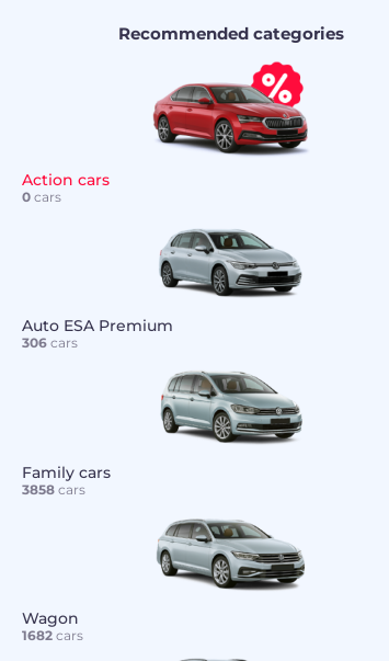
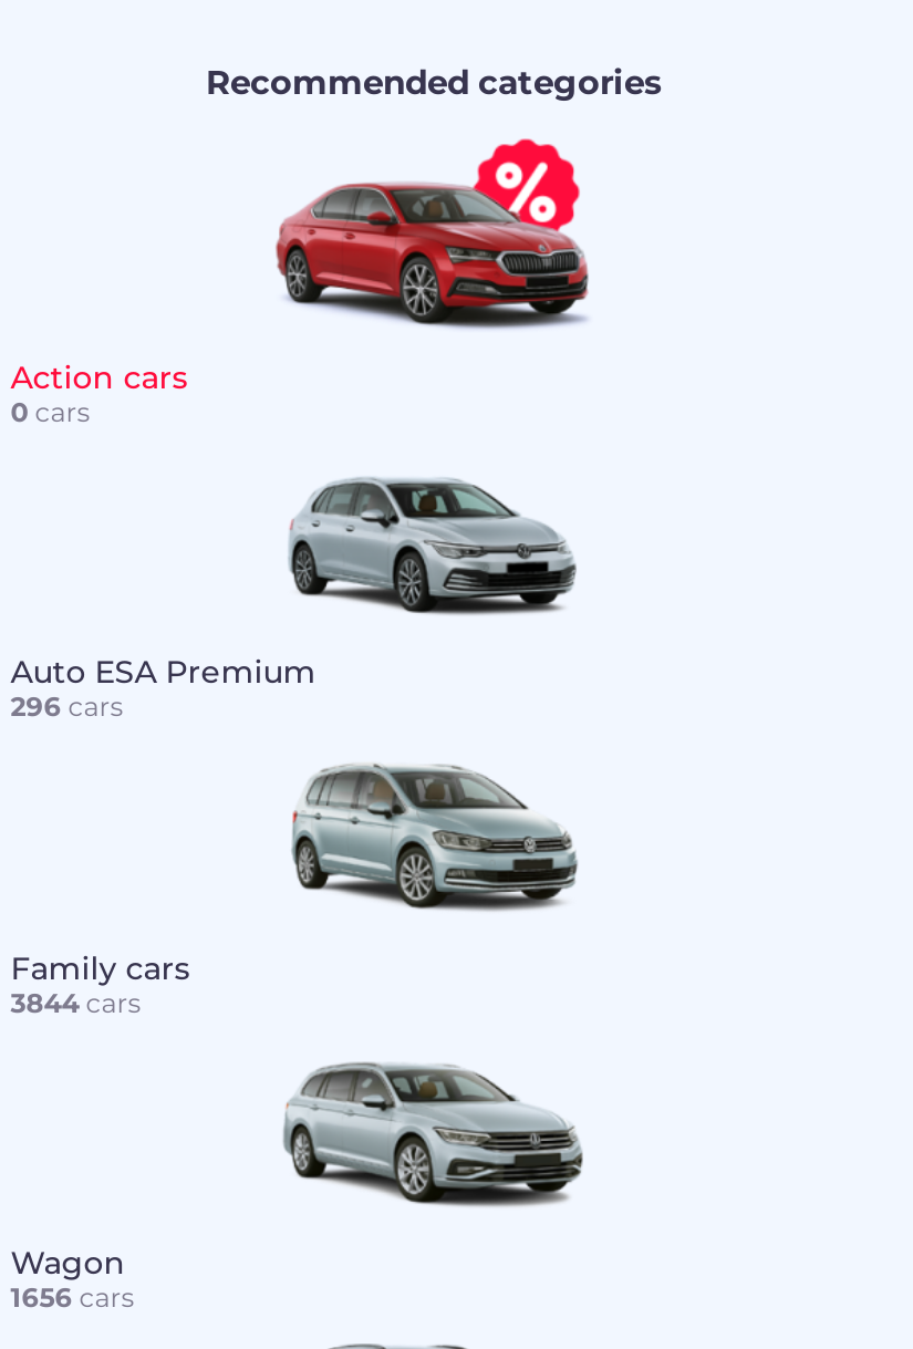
- 306 cars
+ 296 cars

- 3858 cars
+ 3844 cars

- 1682cars
+ 1656cars
